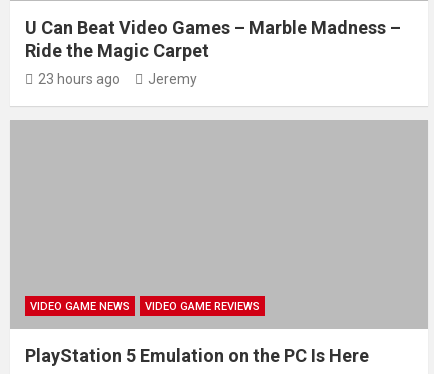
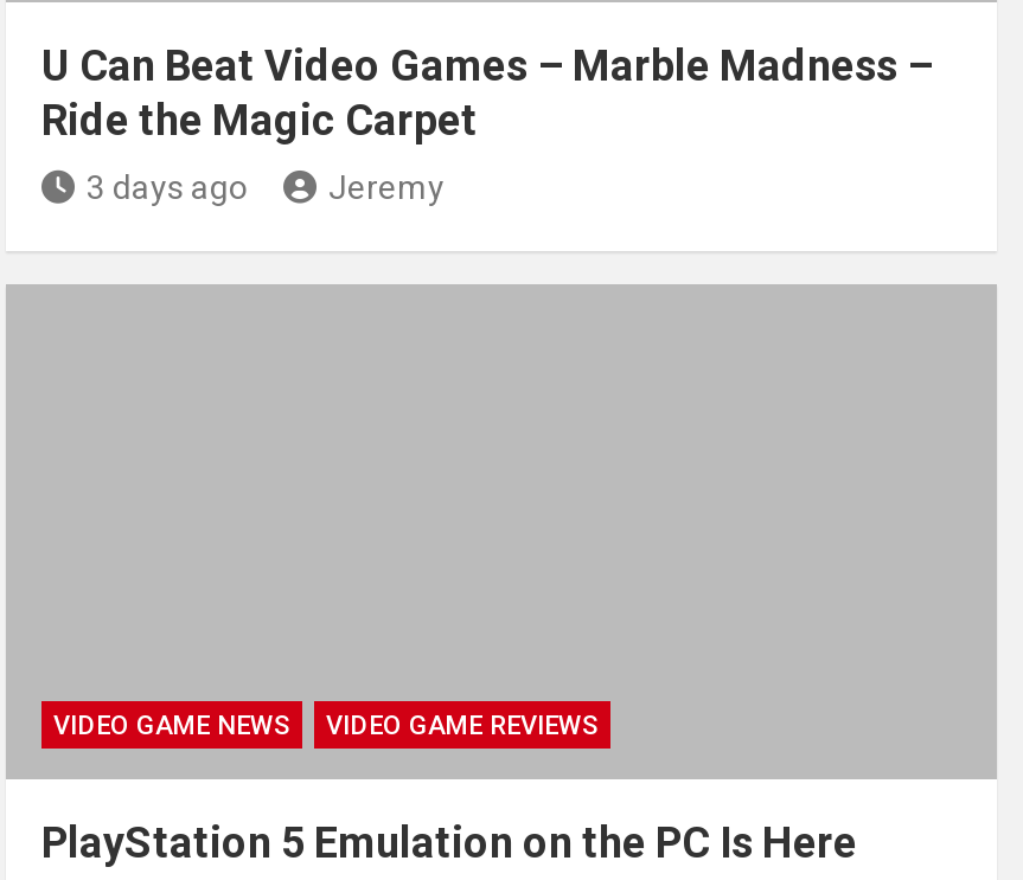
- 23 hours ago
+ 3 days ago
